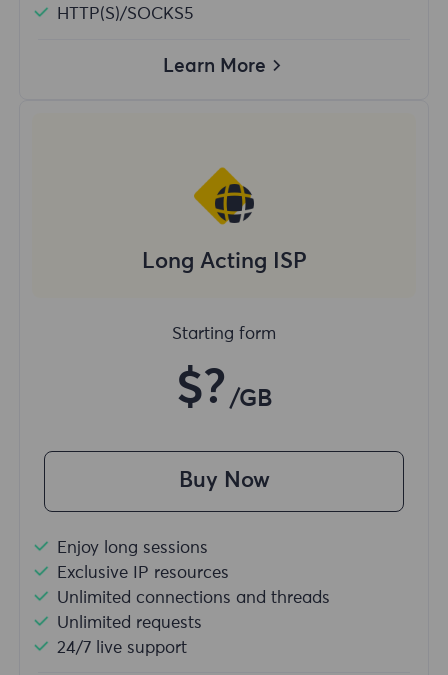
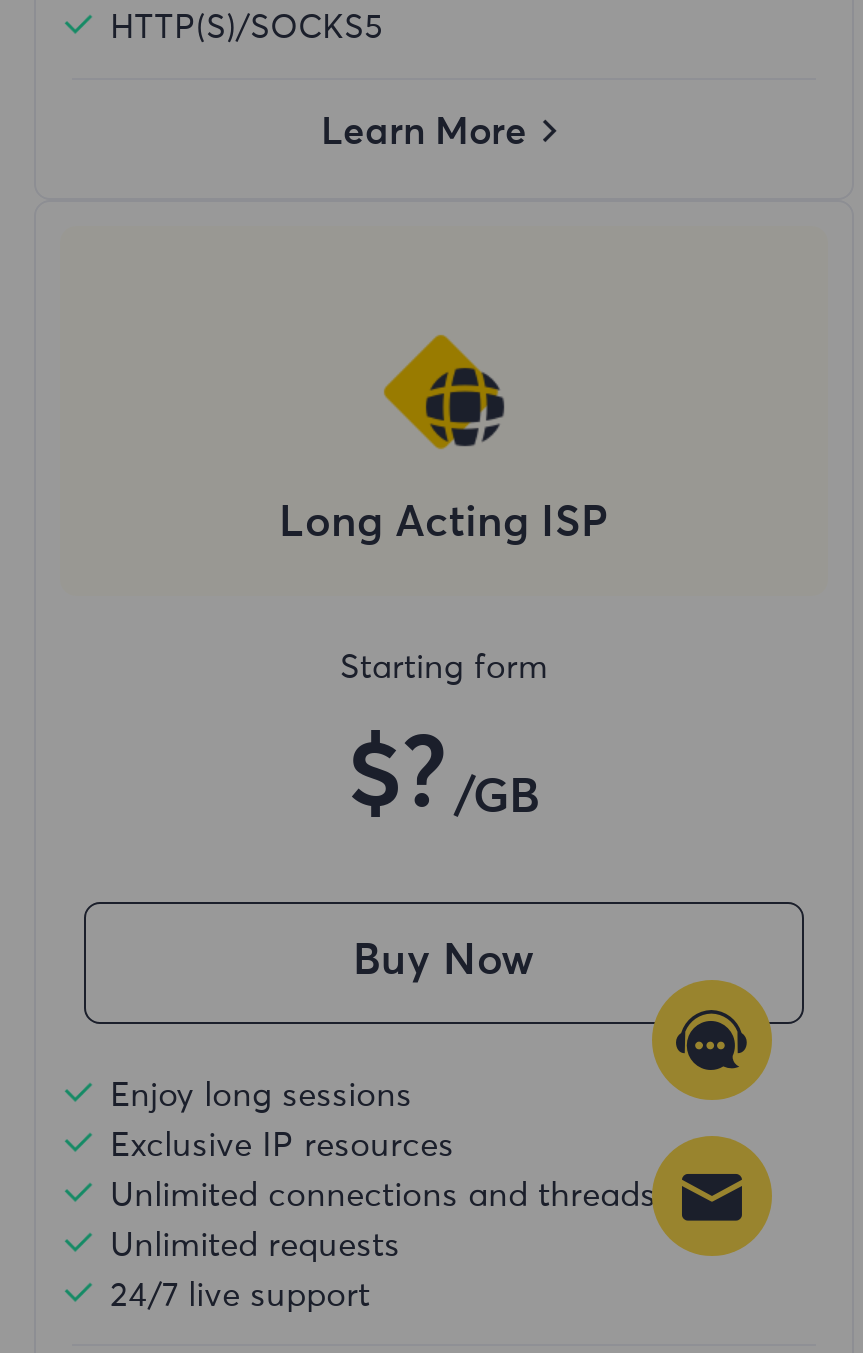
+ [image]

+ [image]
